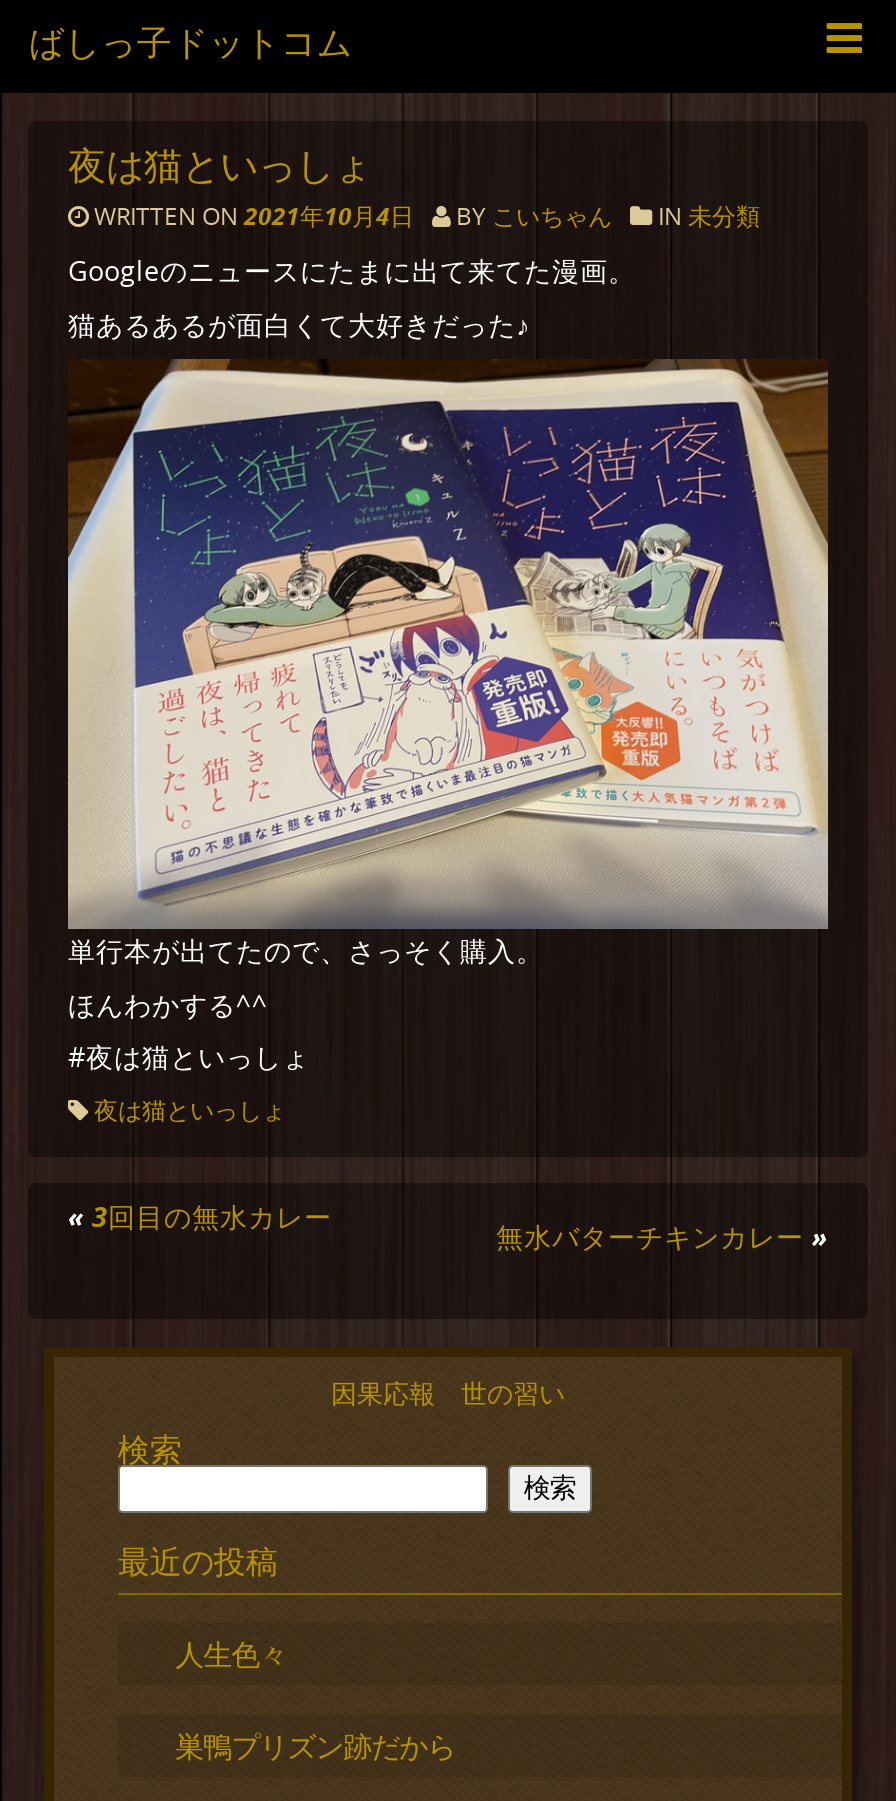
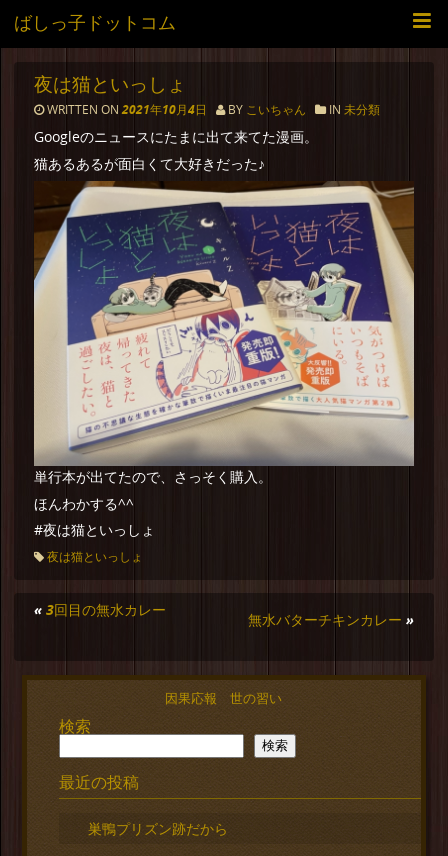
- 人生色々
